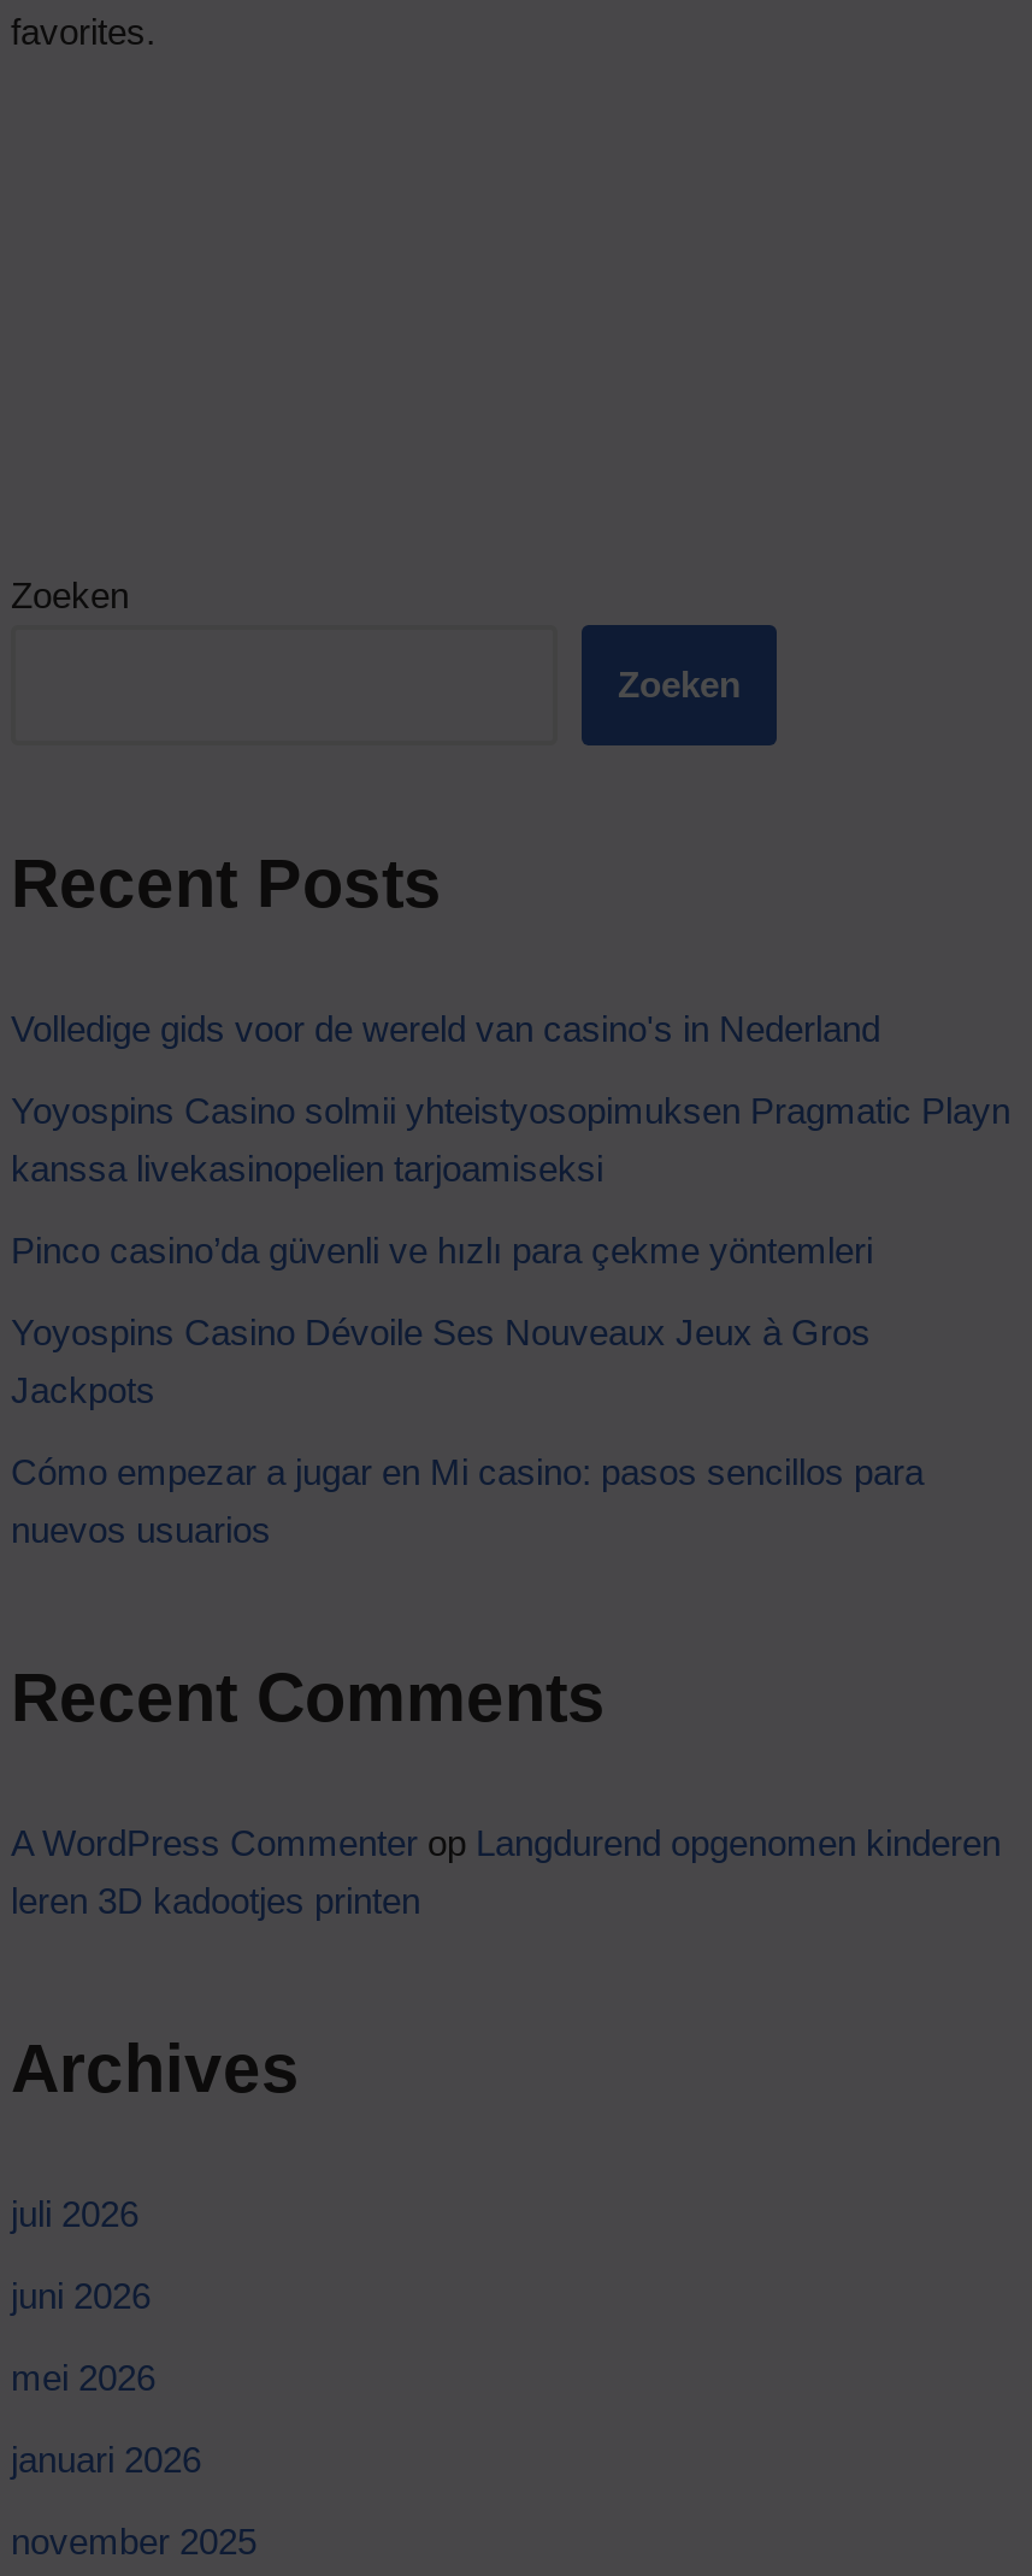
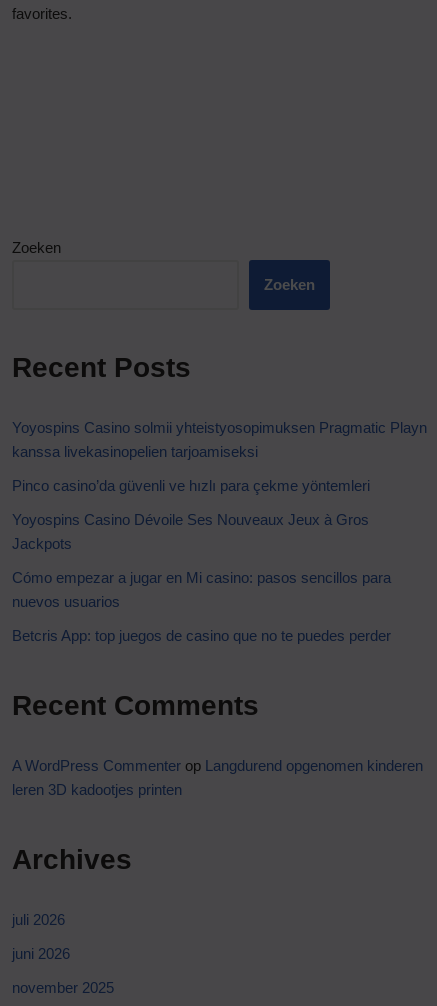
- Volledige gids voor de wereld van casino's in Nederland

+ Betcris App: top juegos de casino que no te puedes perder

- mei 2026
- januari 2026
